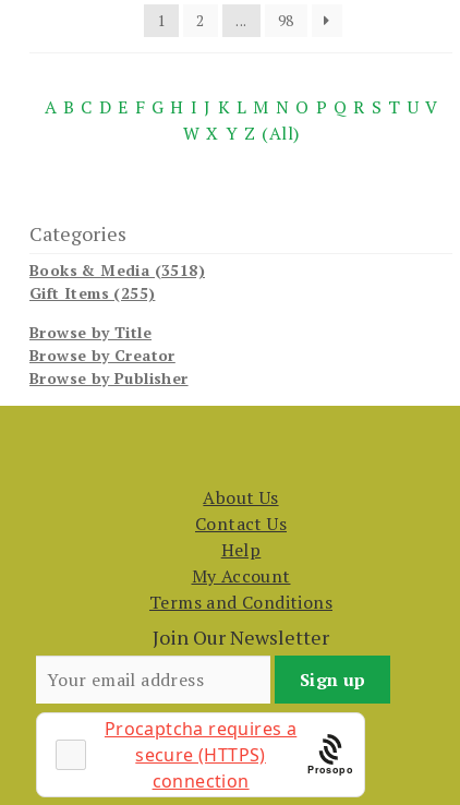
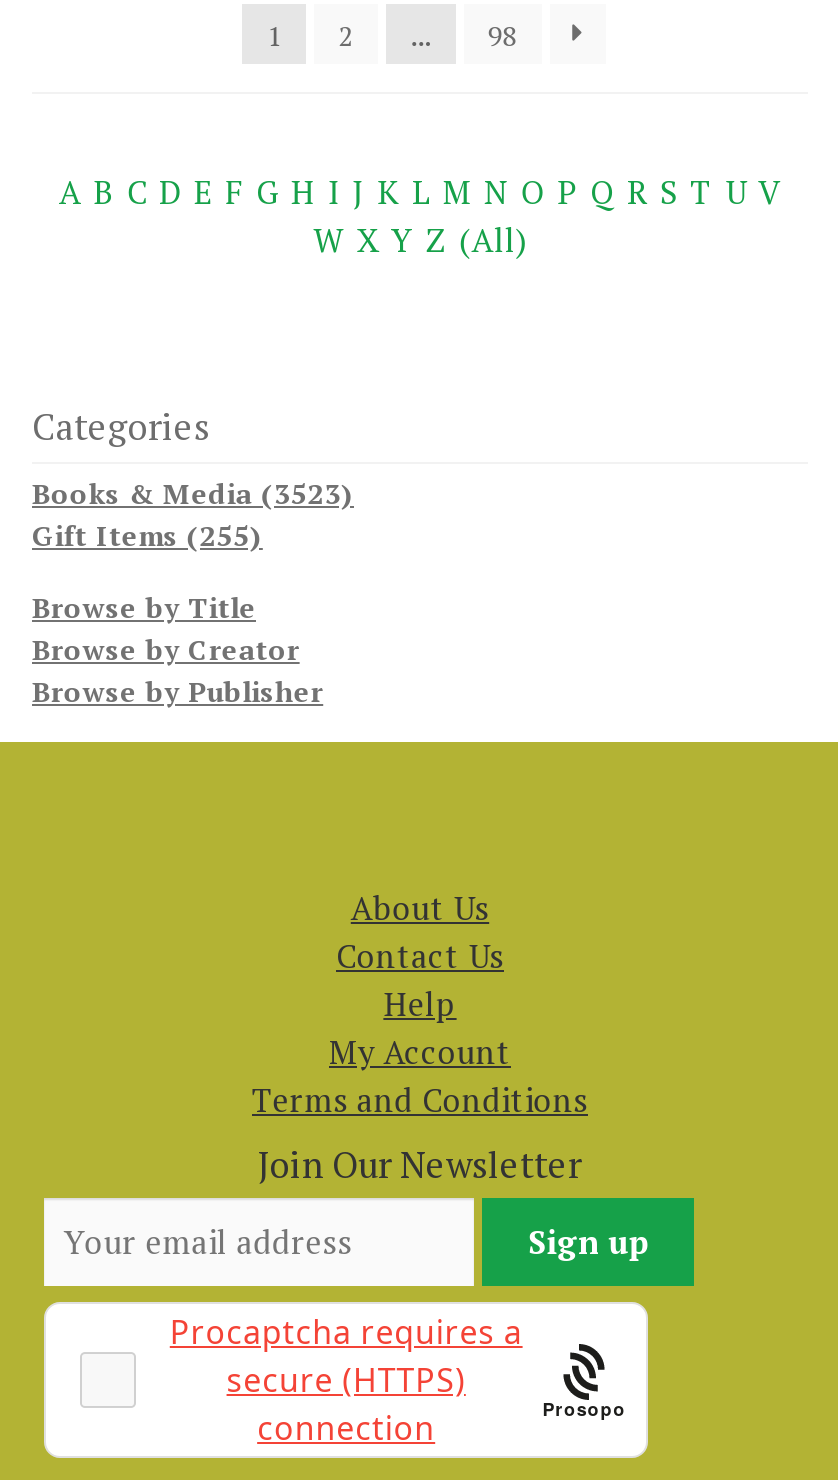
- Books & Media (3518)
+ Books & Media (3523)
